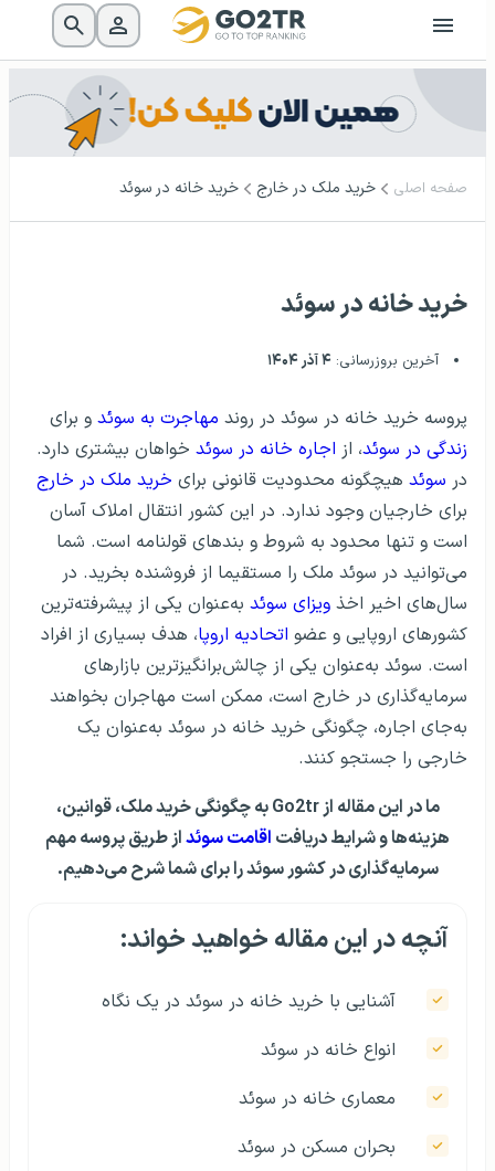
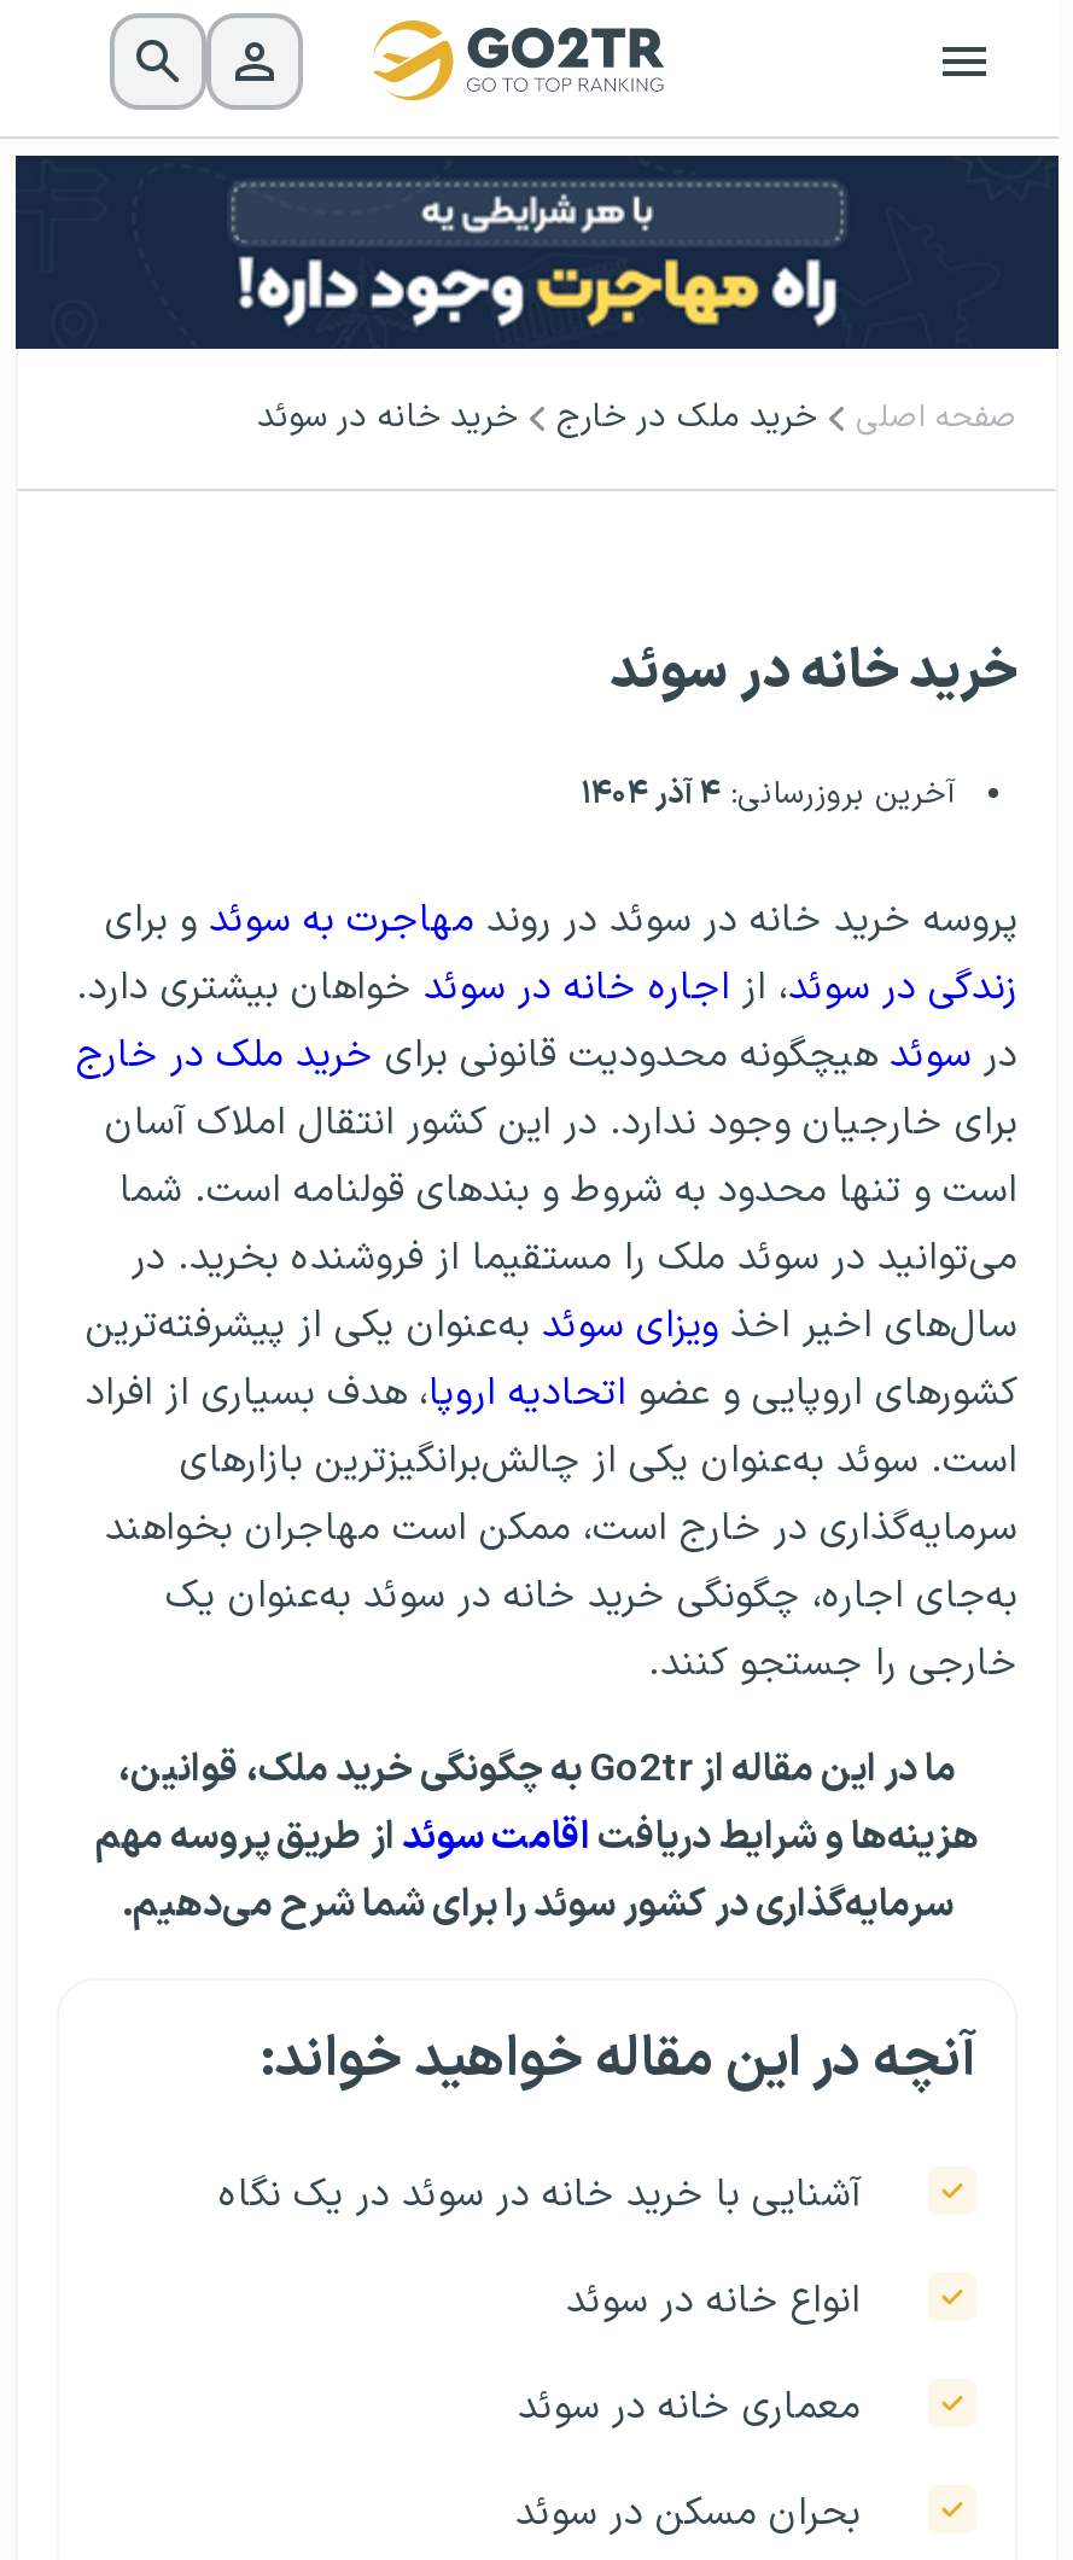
- [image]
+ [image]
